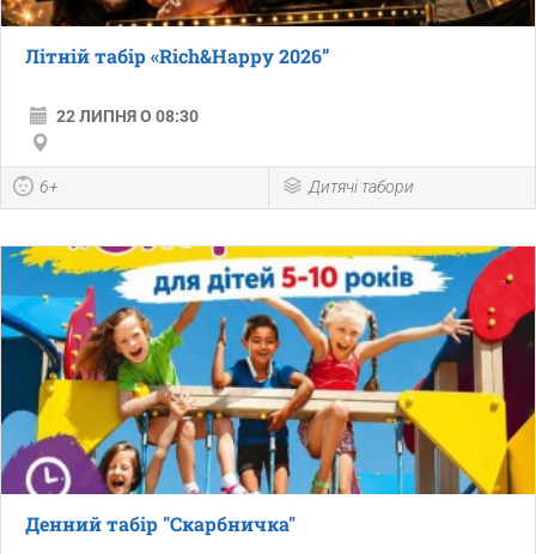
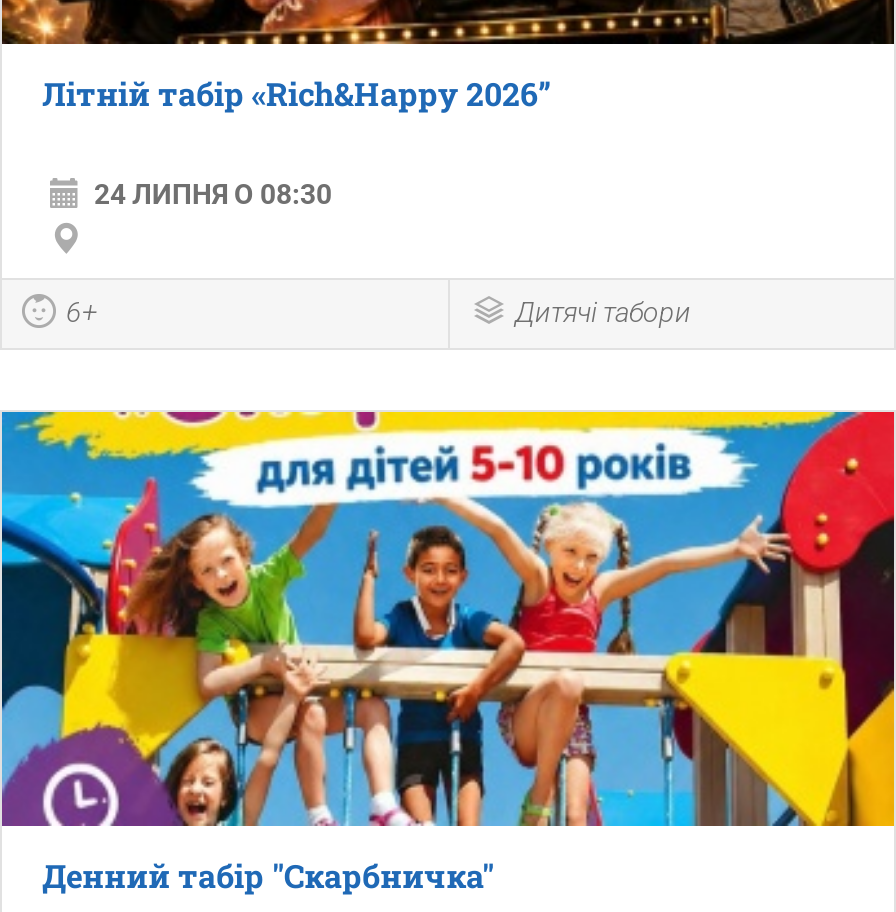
- 22 ЛИПНЯ О 08:30
+ 24 ЛИПНЯ О 08:30
